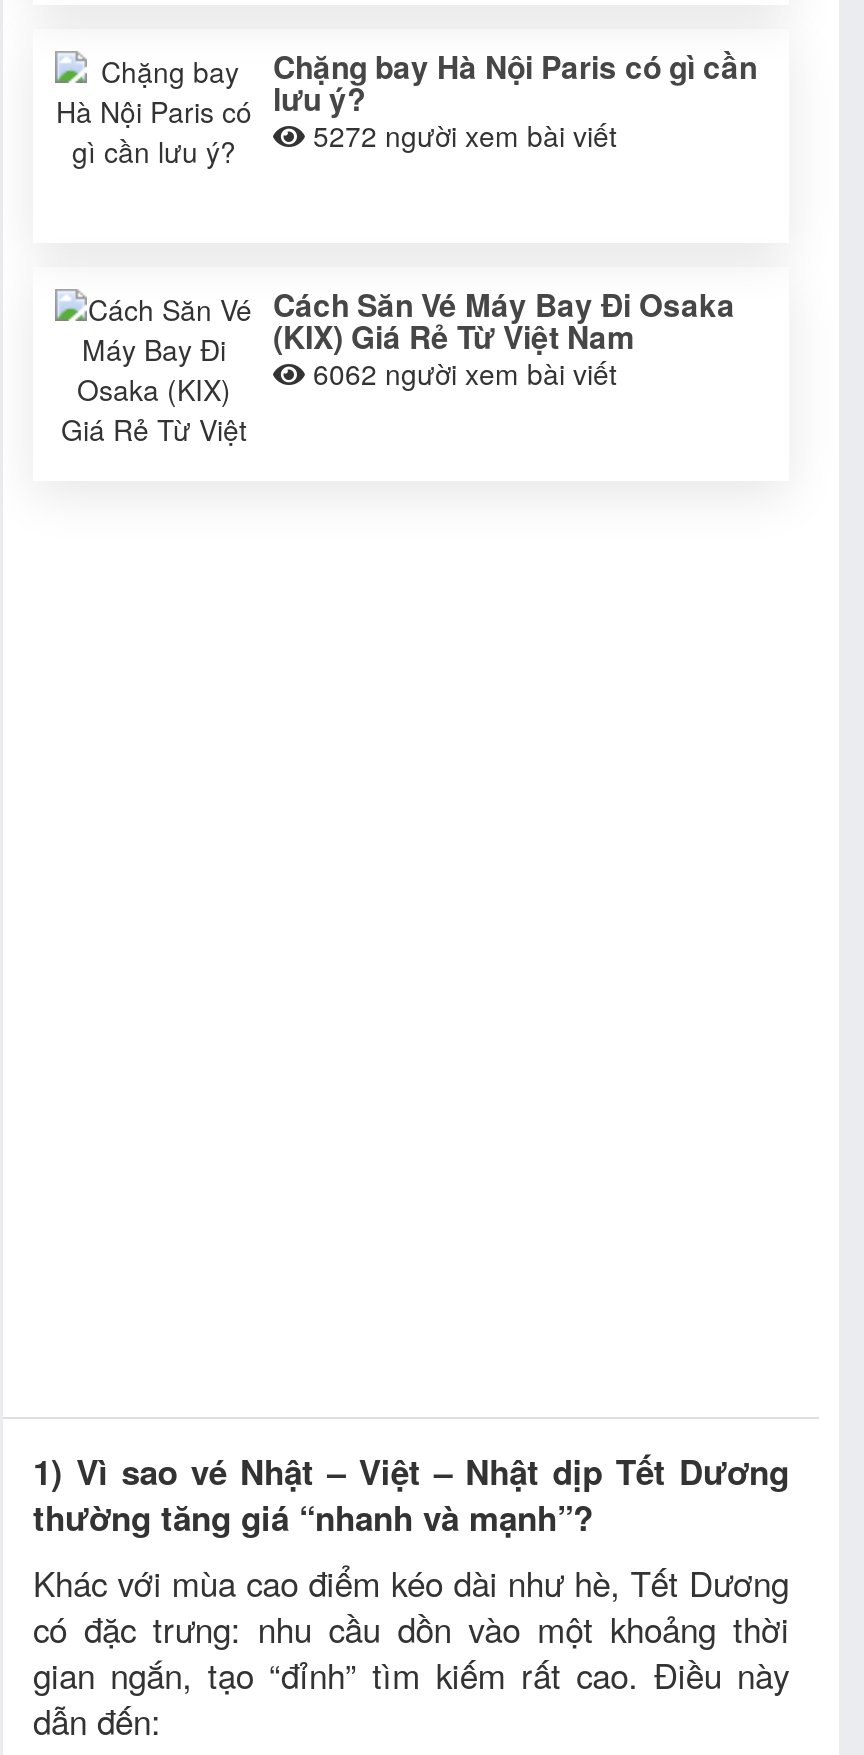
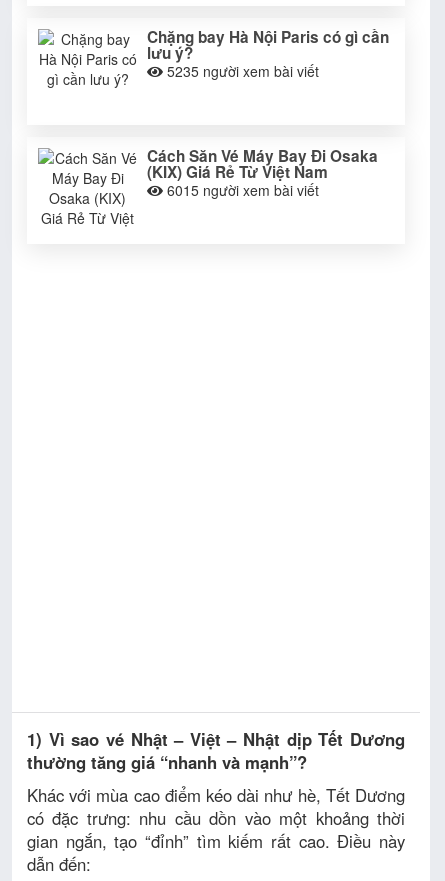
- 5272 người xem bài viết
+ 5235 người xem bài viết

- 6062 người xem bài viết
+ 6015 người xem bài viết
